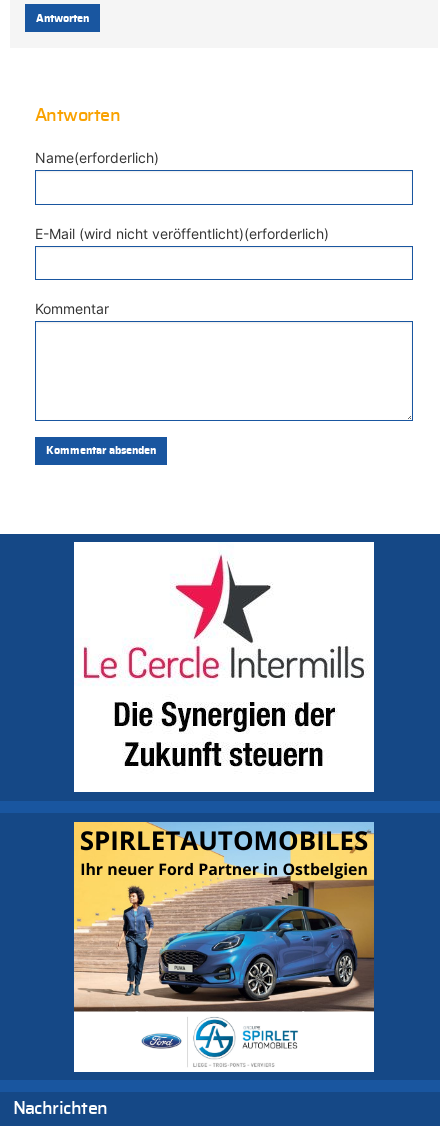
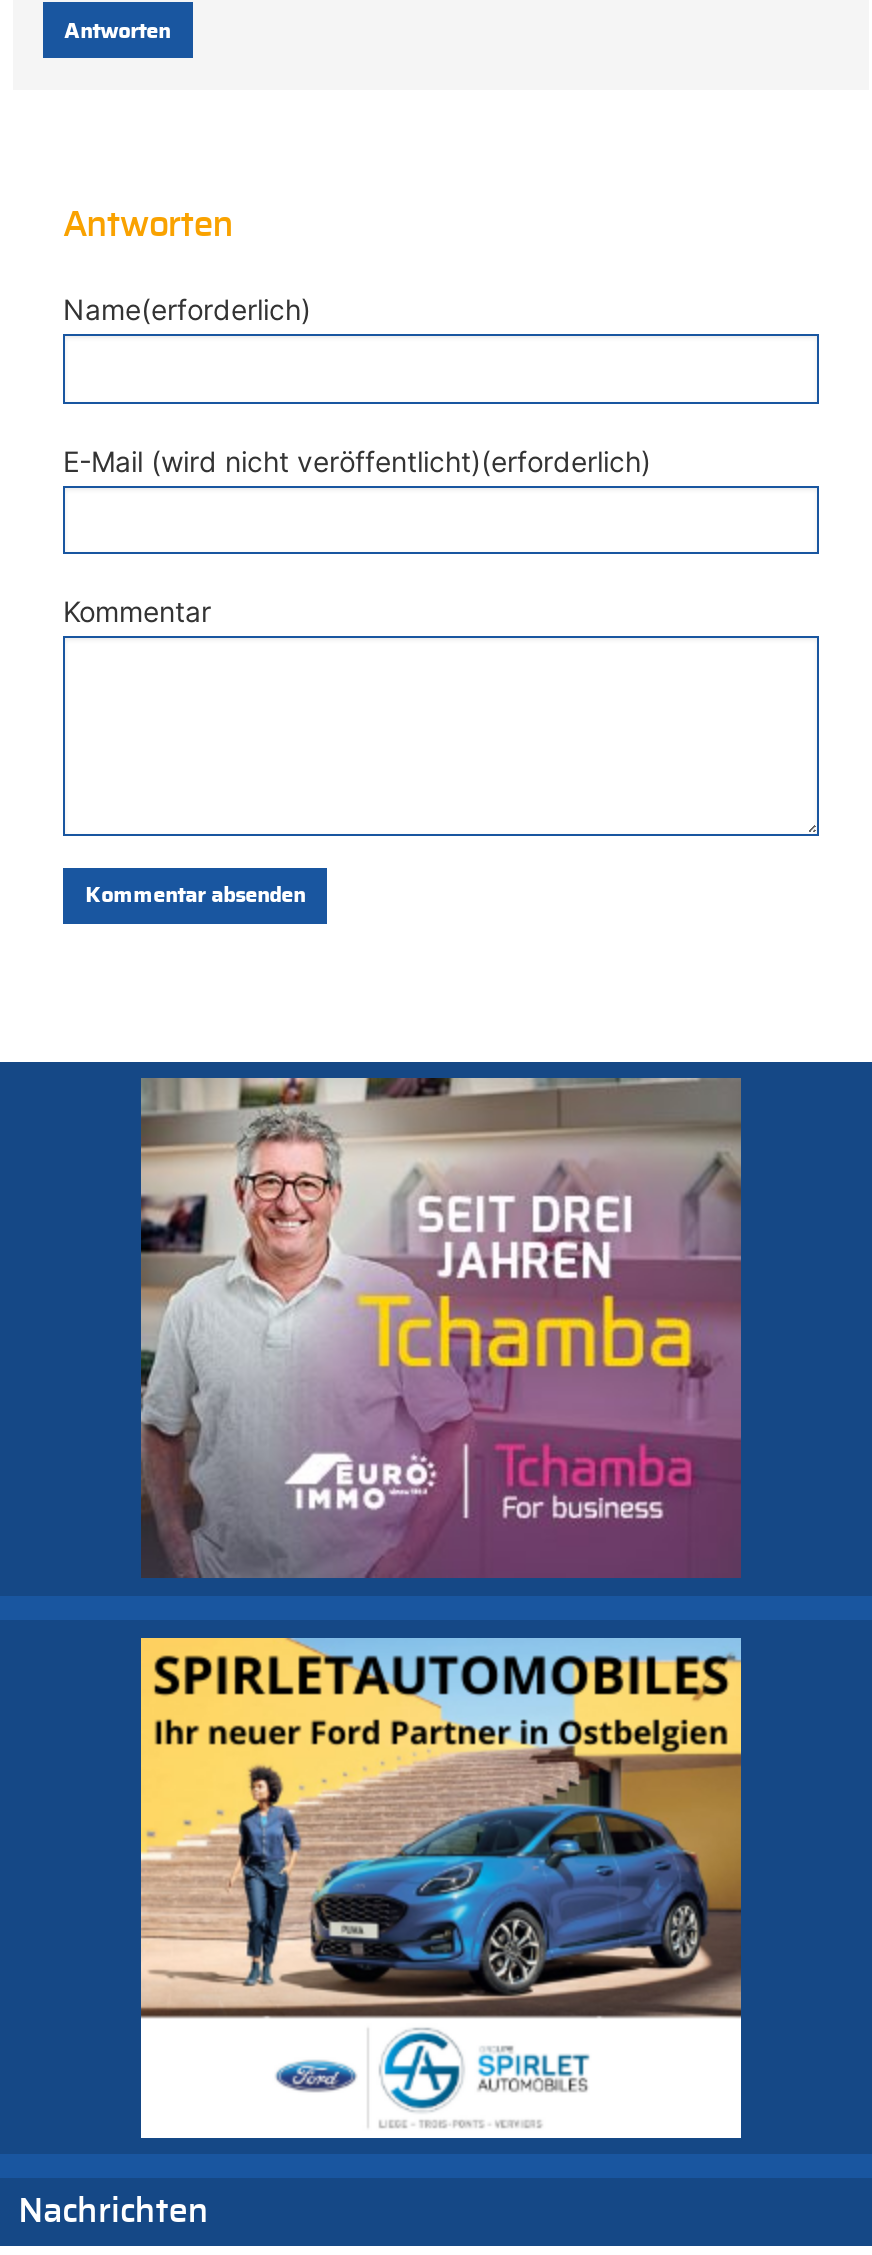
- [image]
+ [image]
